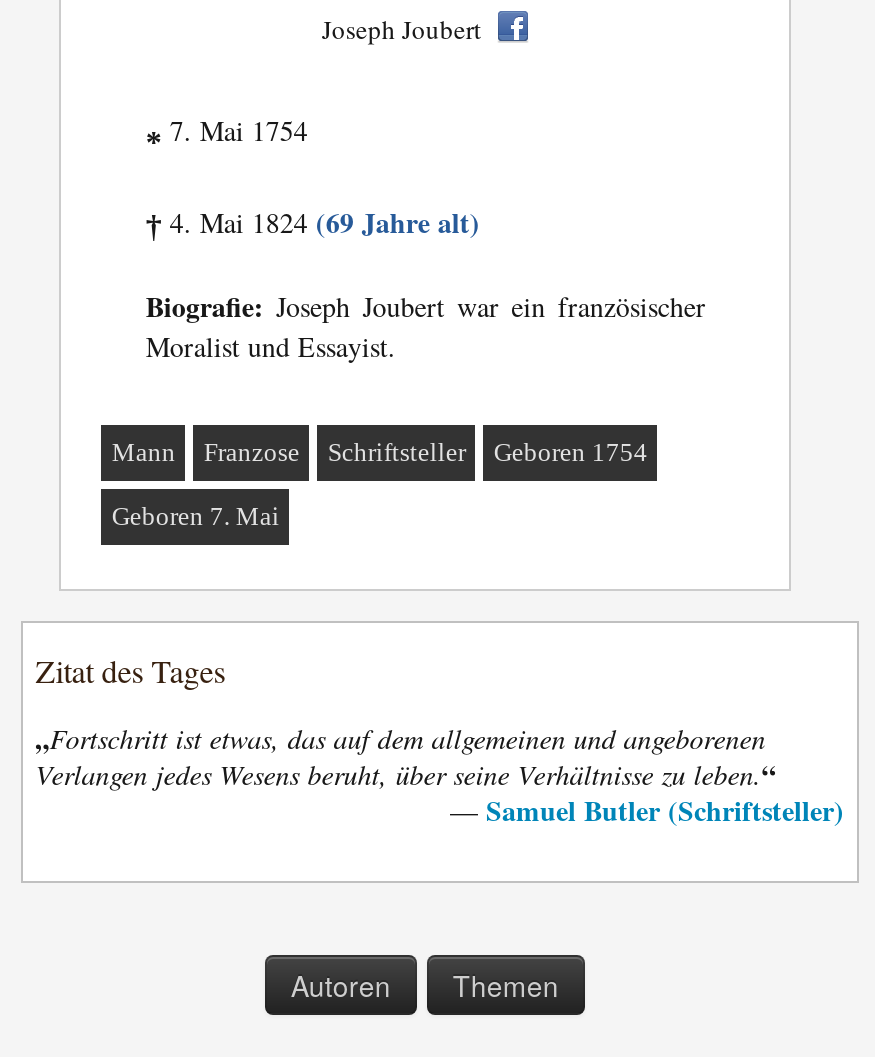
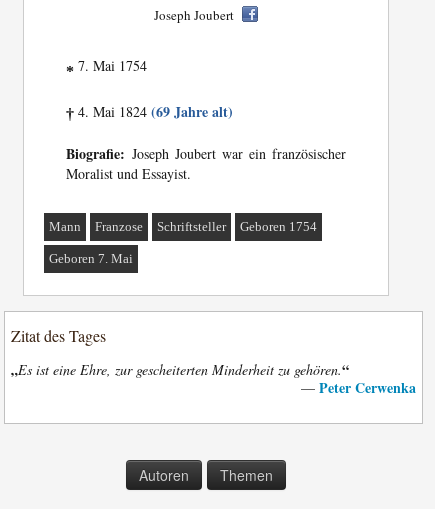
- „Fortschritt ist etwas, das auf dem allgemeinen und angeborenen
- Verlangen jedes Wesens beruht, über seine Verhältnisse zu leben.“
- — Samuel Butler (Schriftsteller)
+ „Es ist eine Ehre, zur gescheiterten Minderheit zu gehören.“
+ — Peter Cerwenka
